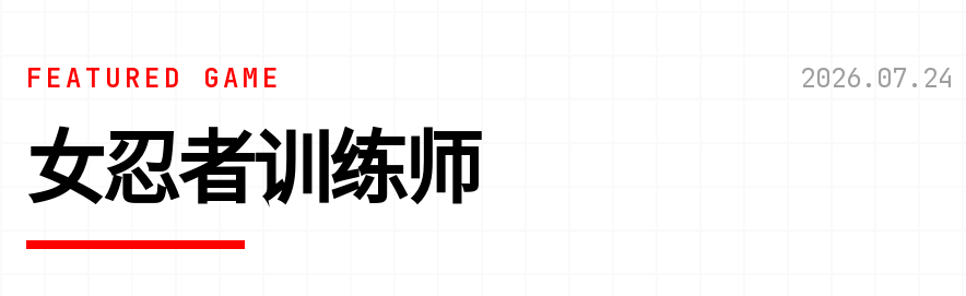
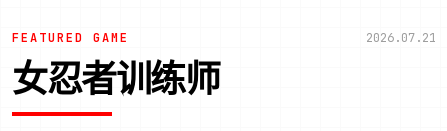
- 2026.07.24
+ 2026.07.21
